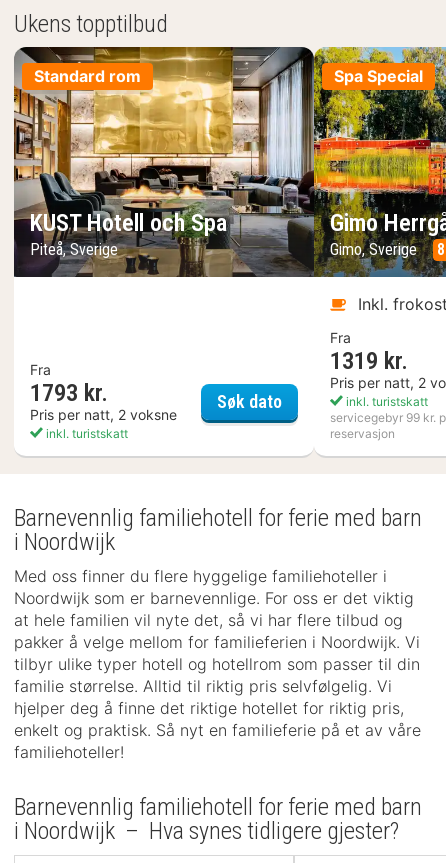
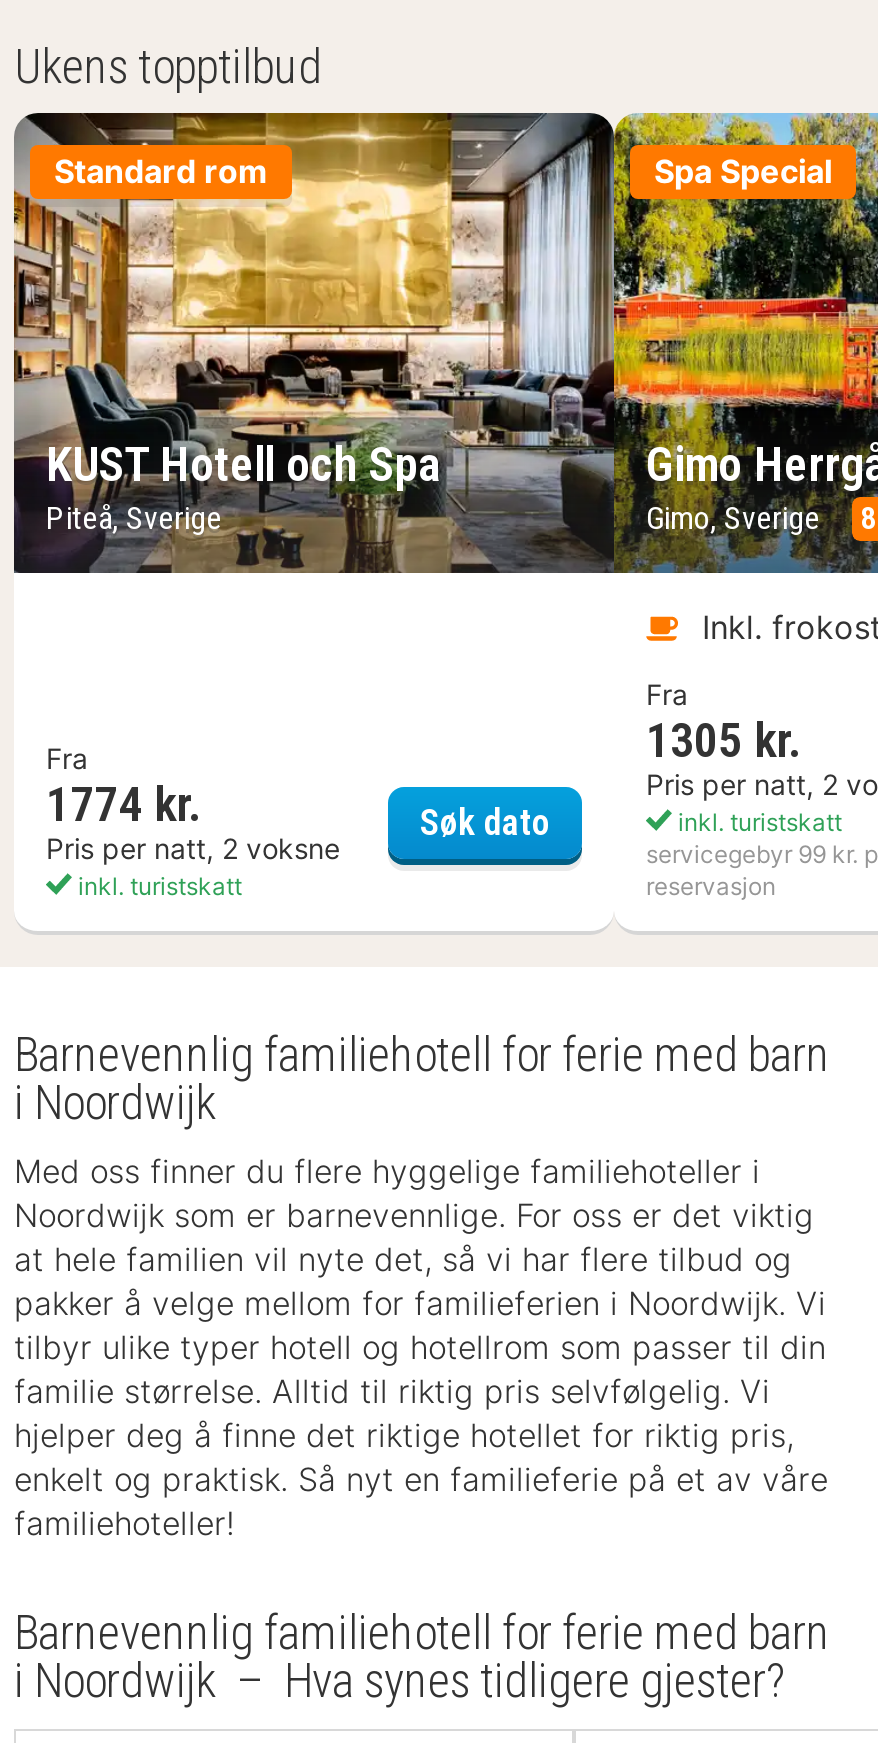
- 1319 kr.
+ 1305 kr.

- 1793 kr.
+ 1774 kr.
